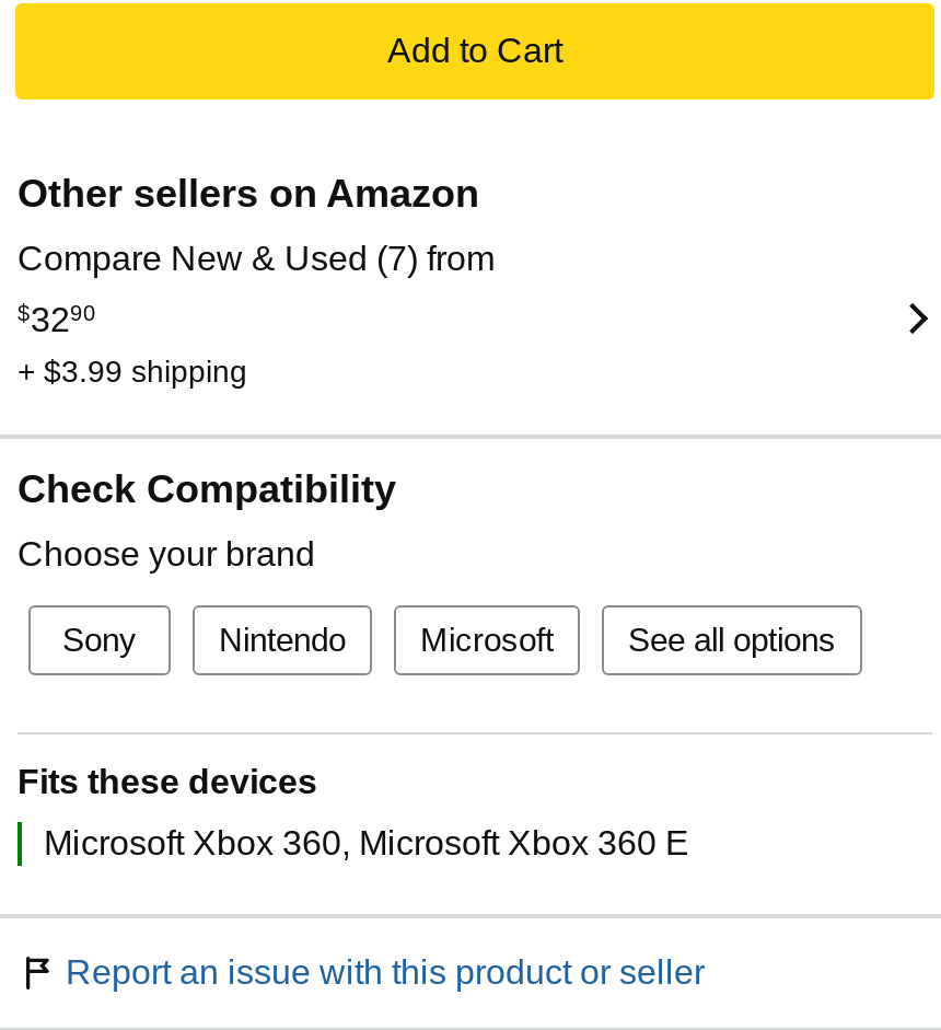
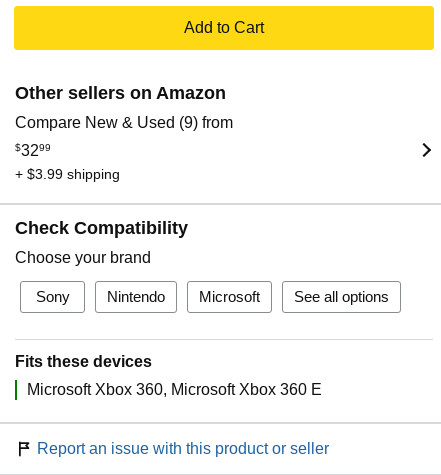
- Compare New & Used (7) from
+ Compare New & Used (9) from

- $3290
+ $3299
